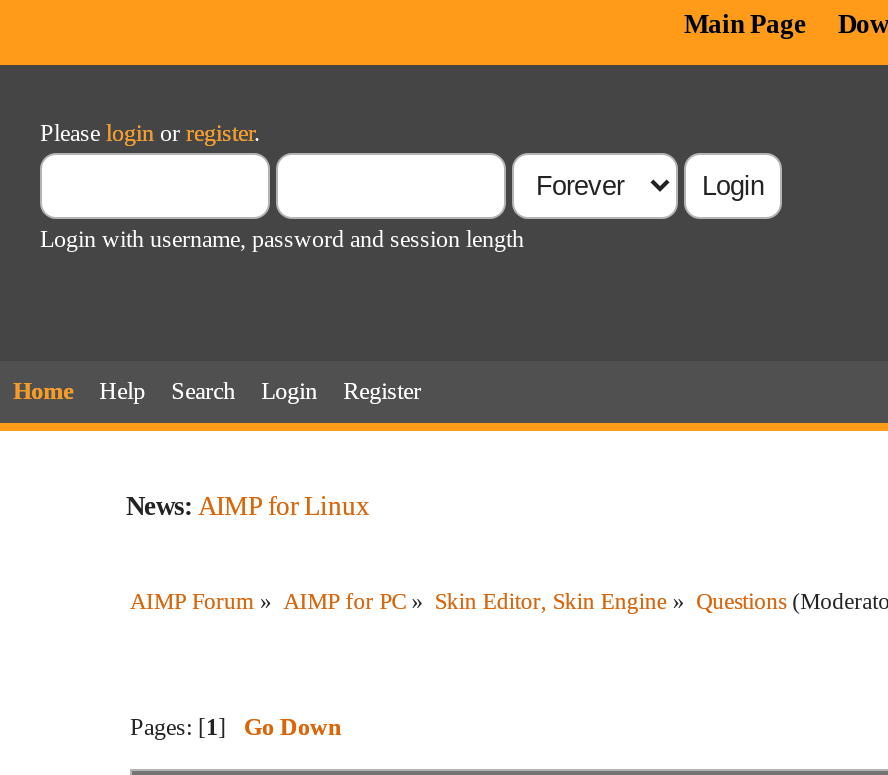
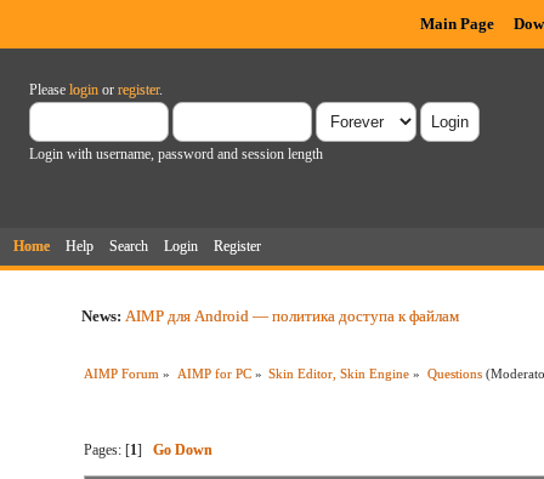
- News: AIMP for Linux
+ News: AIMP для Android — политика доступа к файлам
